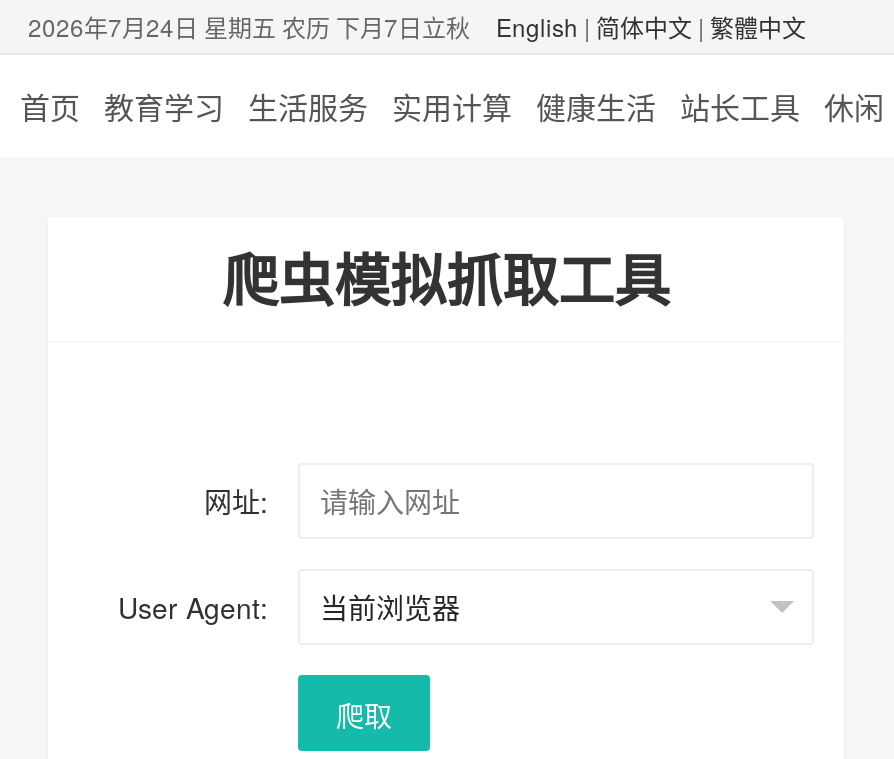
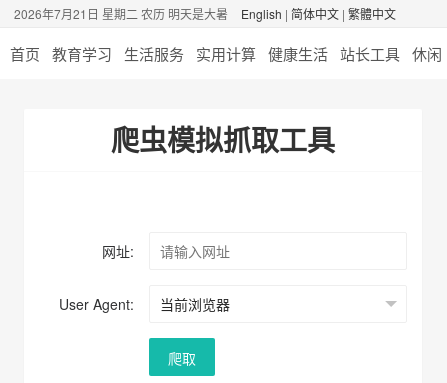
- 2026年7月24日 星期五 农历 下月7日立秋
+ 2026年7月21日 星期二 农历 明天是大暑
